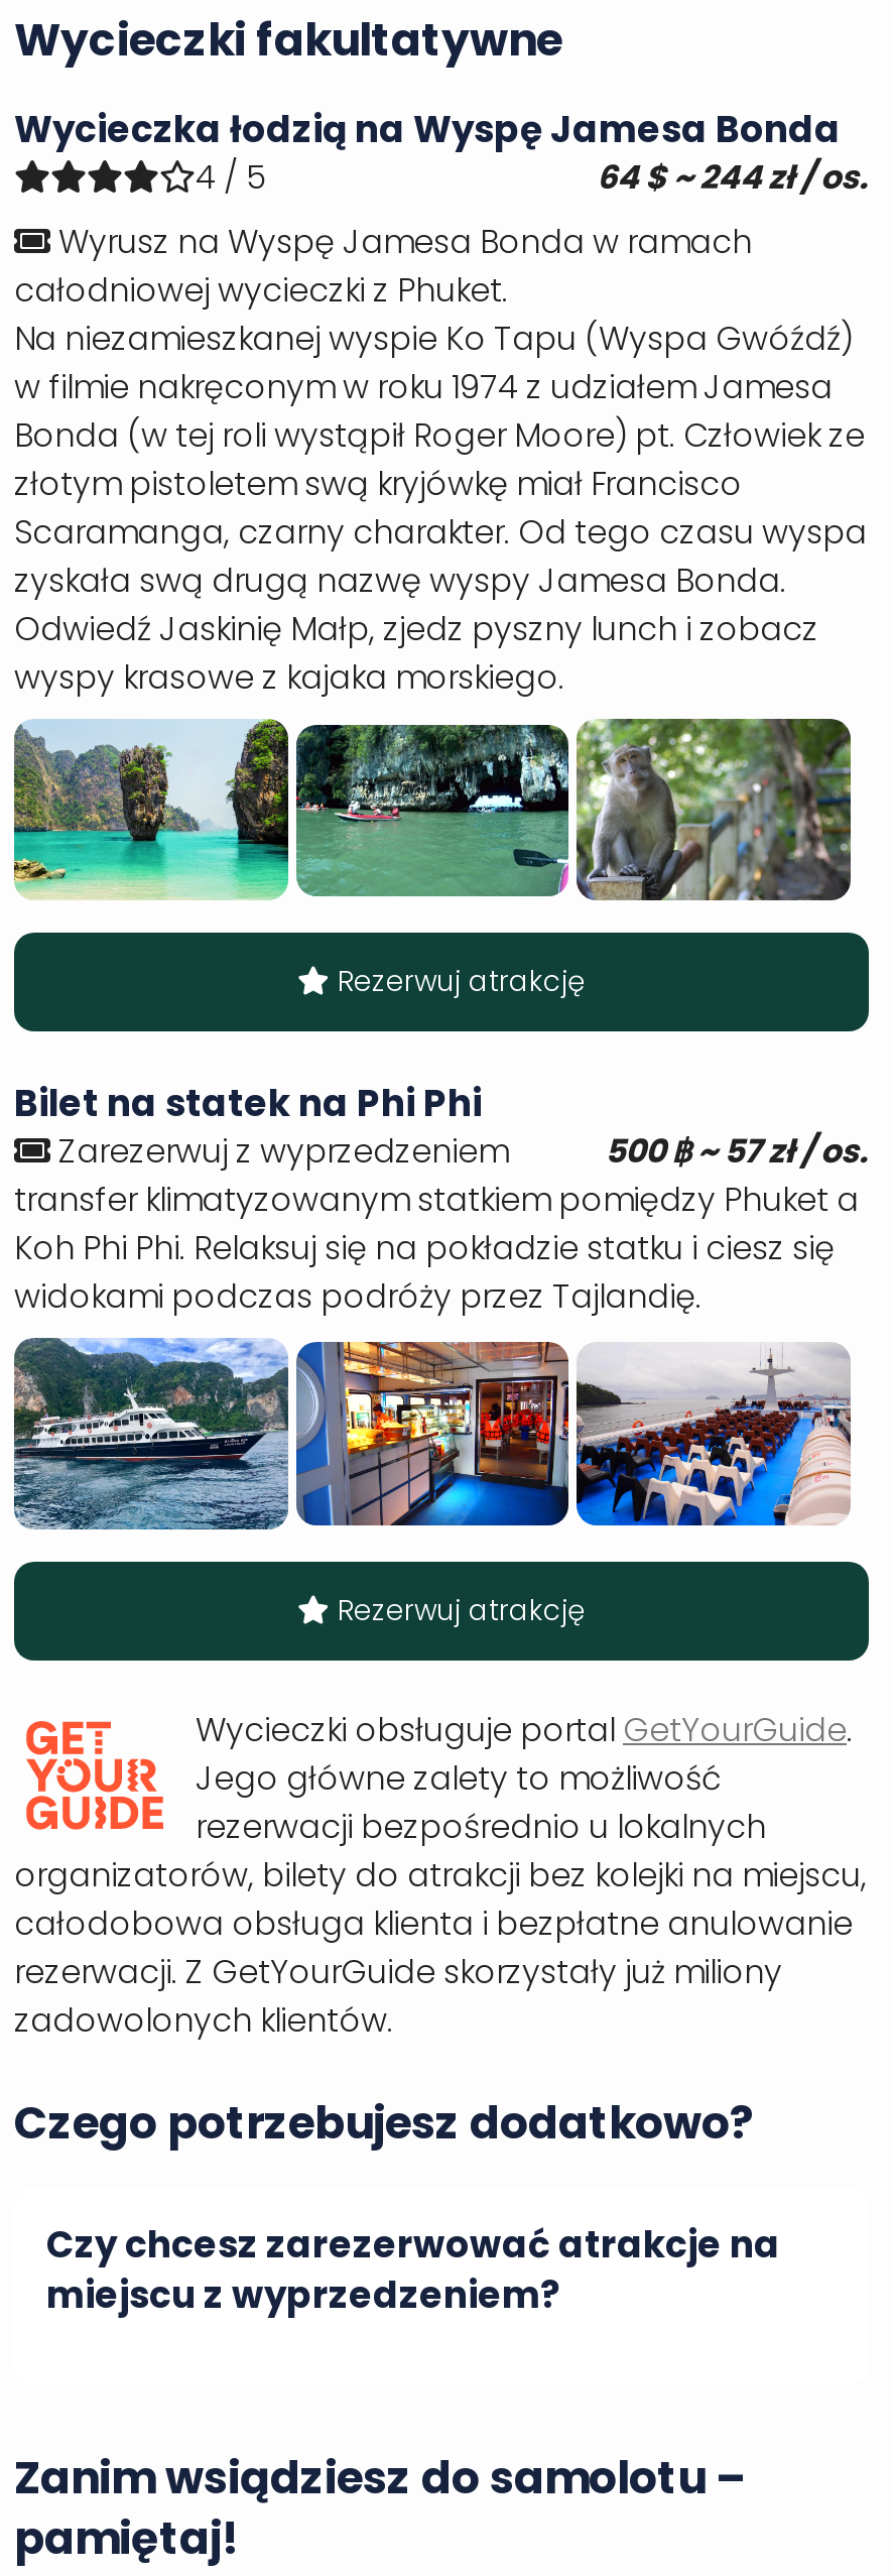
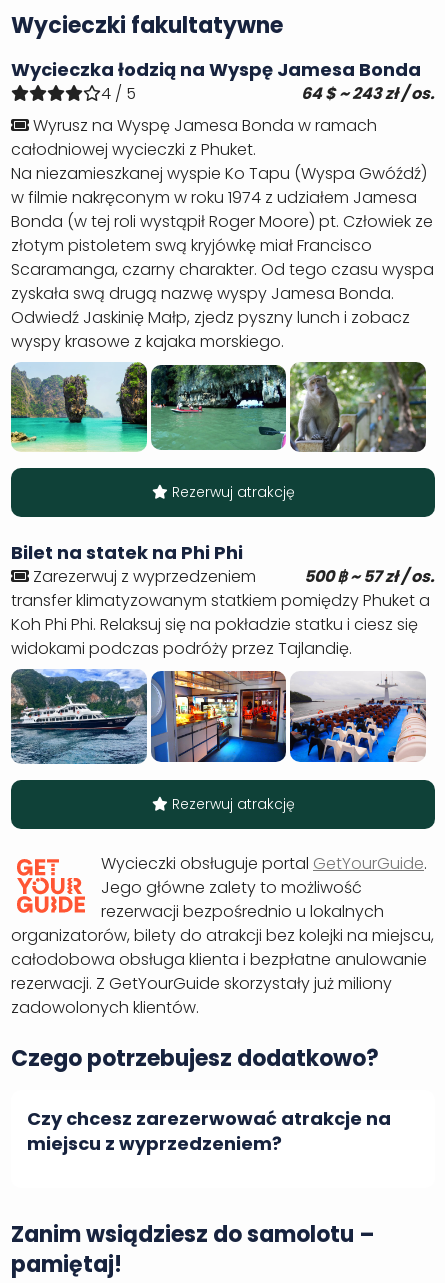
- 64 $ ~244zł / os.
+ 64 $ ~243zł / os.
